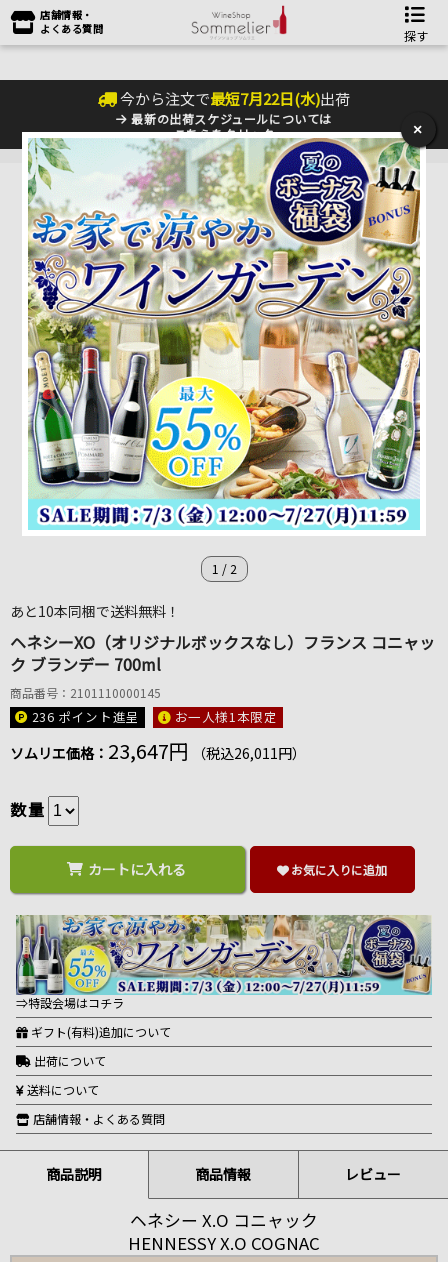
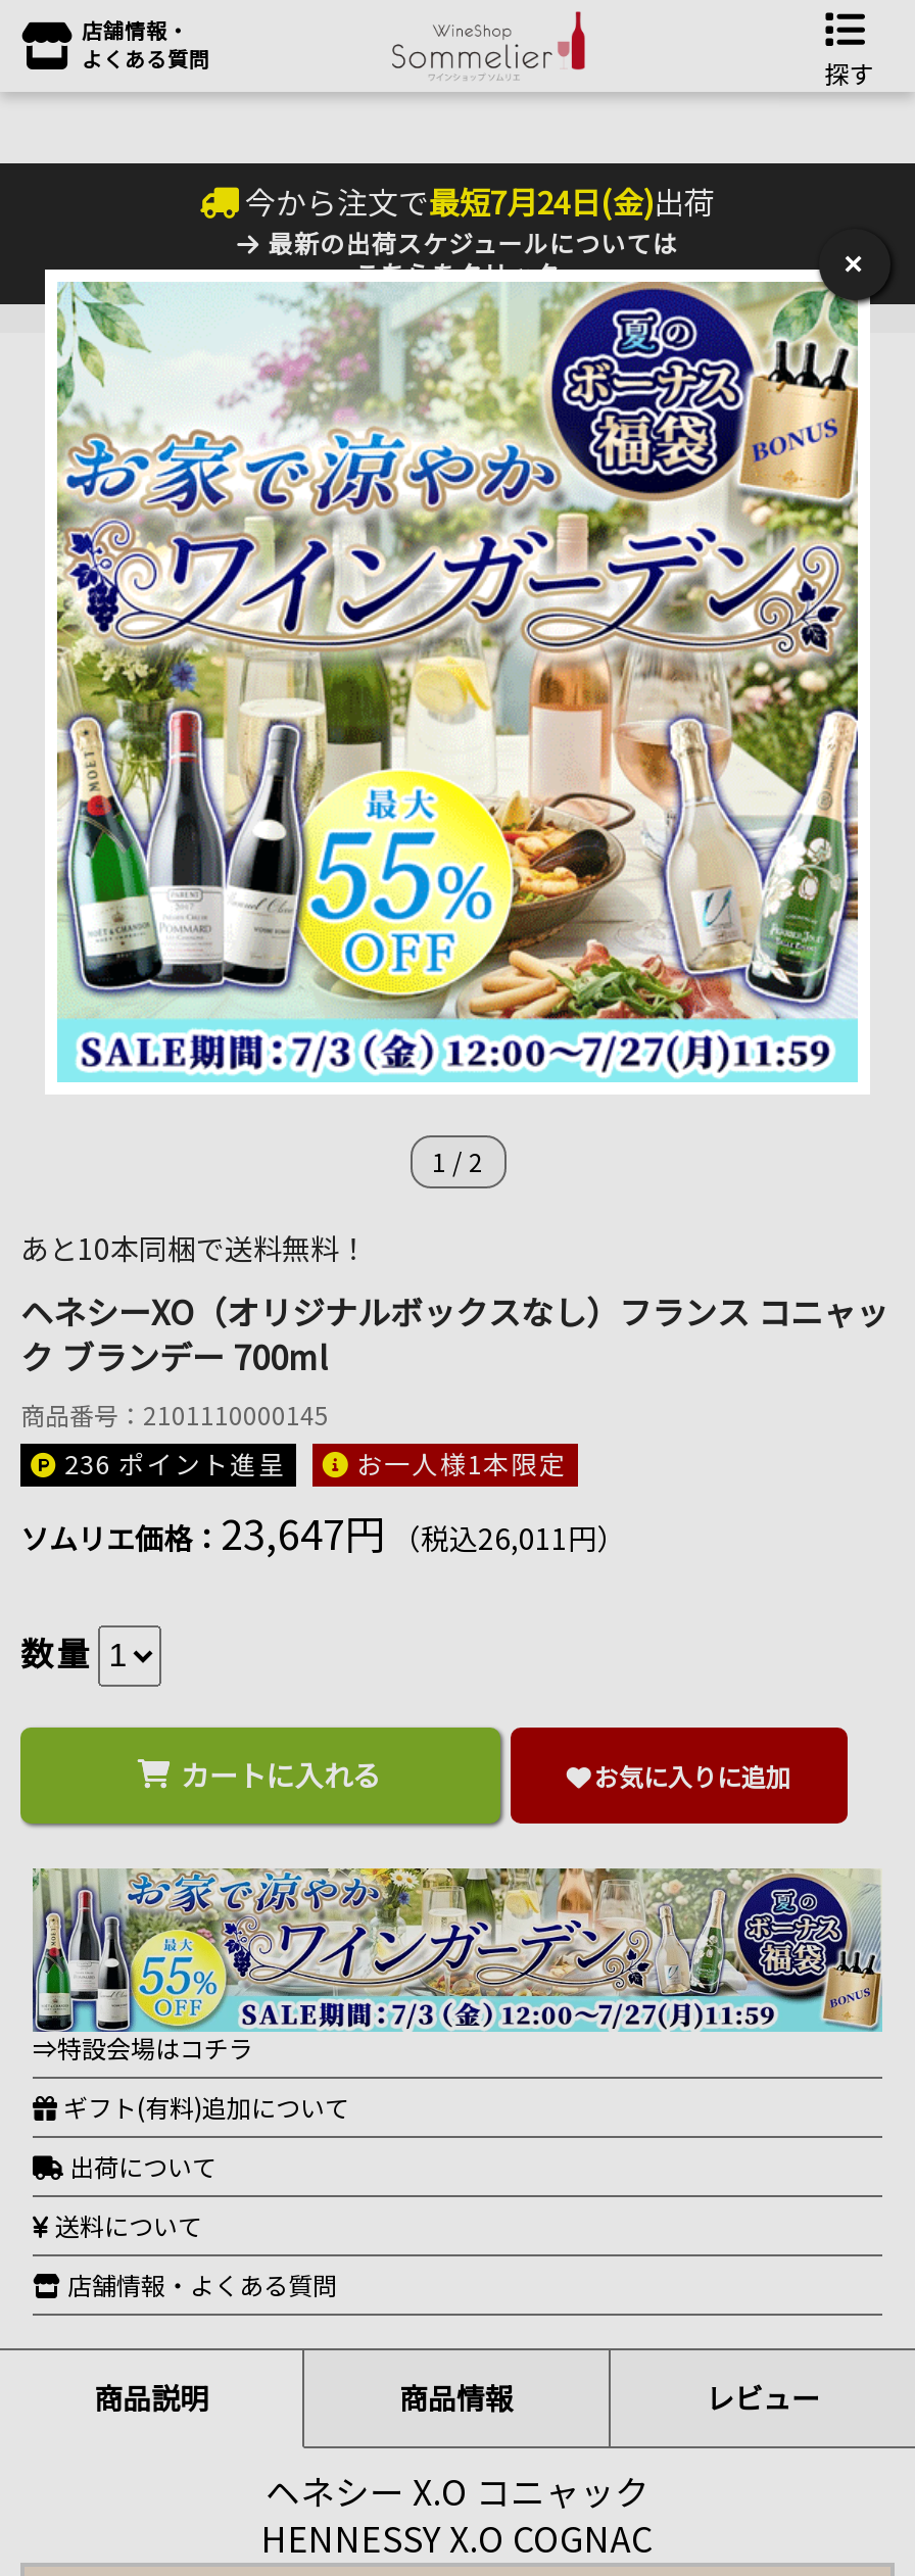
- 今から注文で最短7月22日(水)出荷
+ 今から注文で最短7月24日(金)出荷
